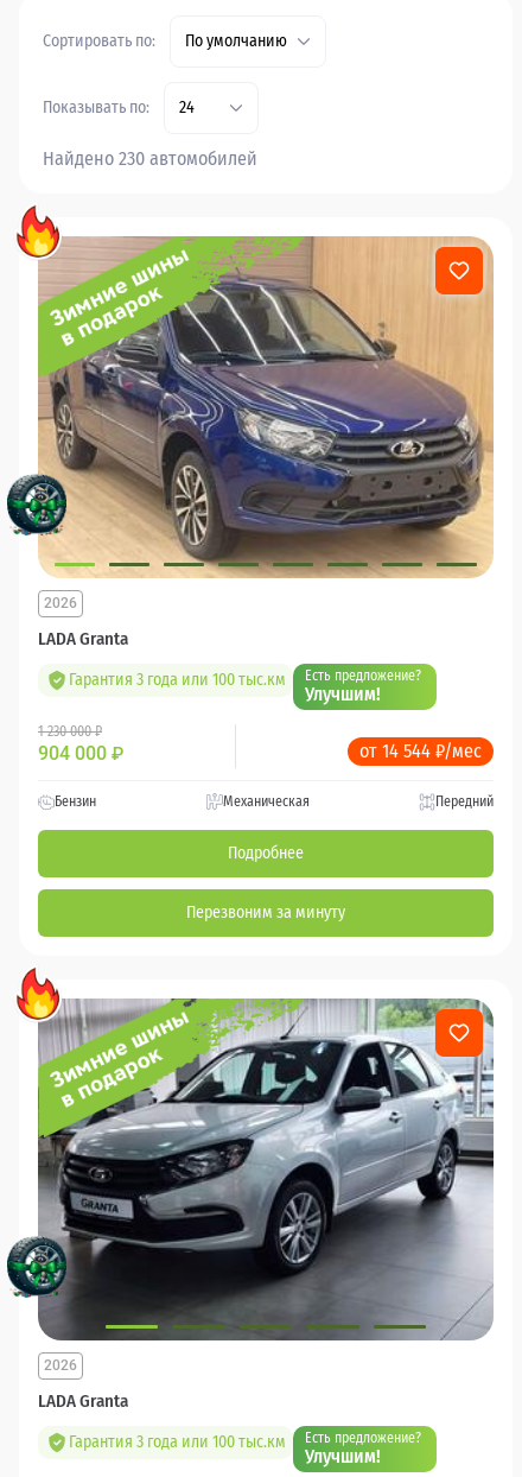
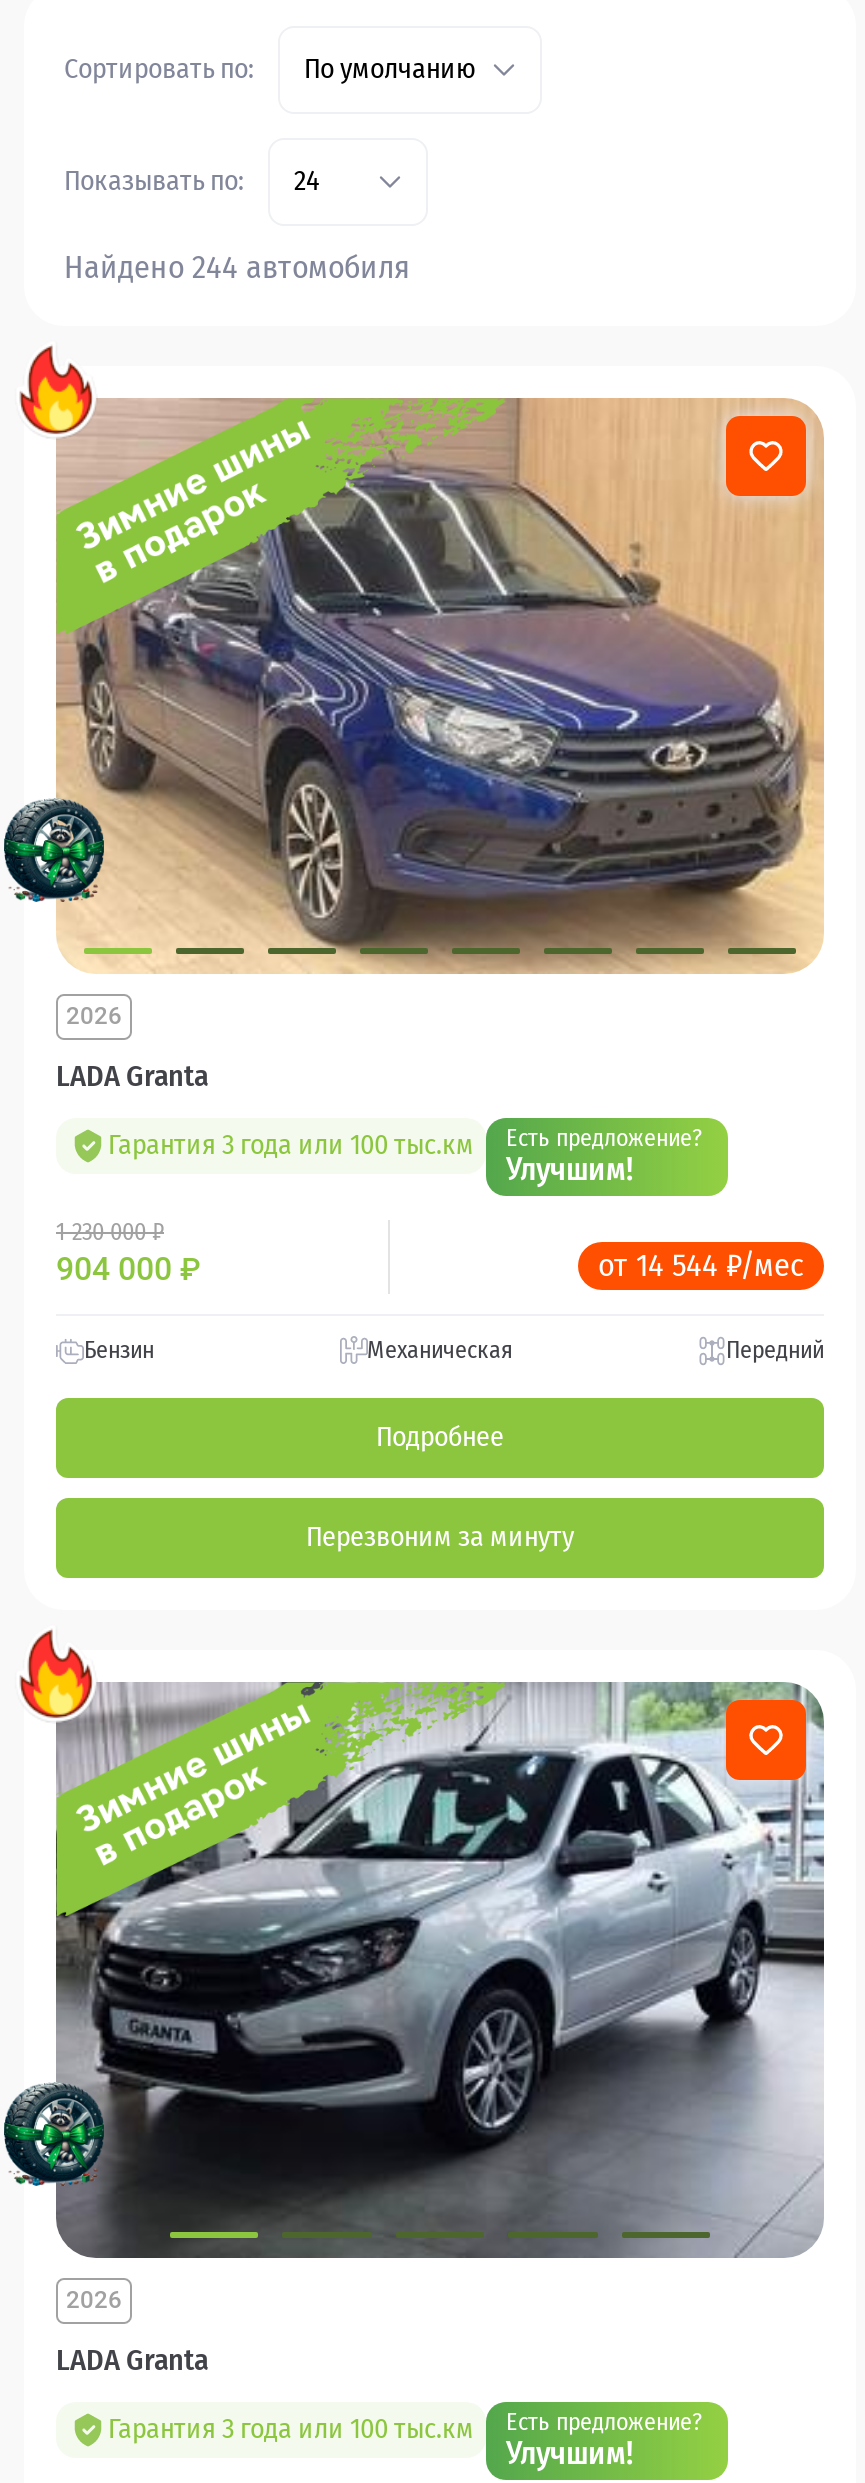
- Найдено 230 автомобилей
+ Найдено 244 автомобиля
